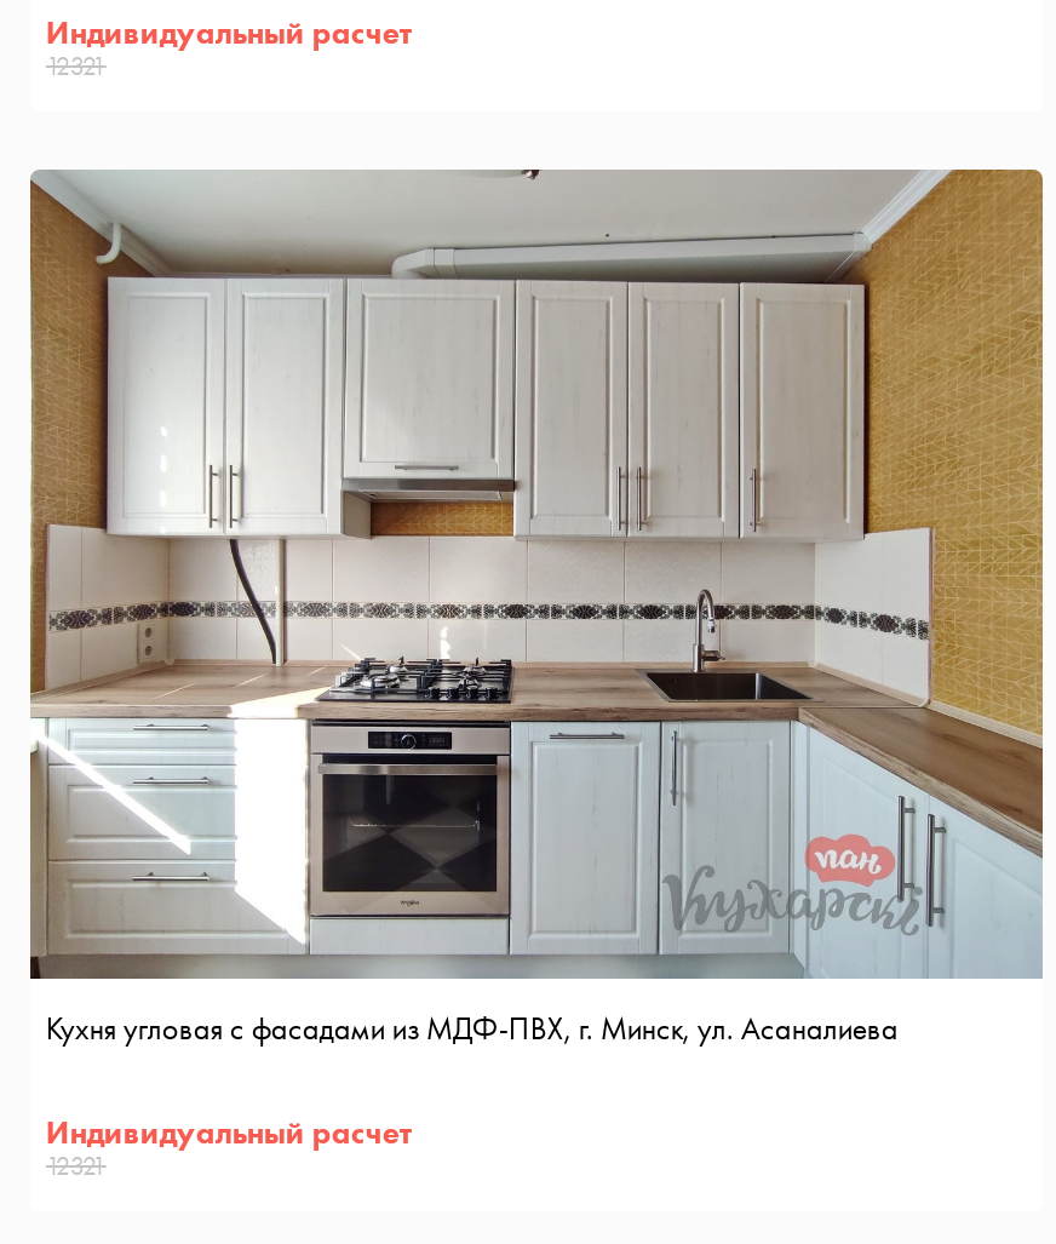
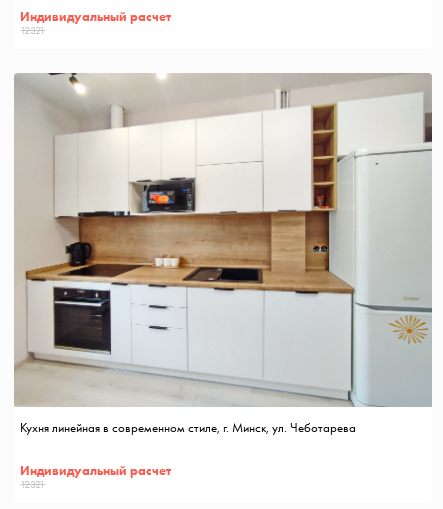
- [image]
- Кухня угловая с фасадами из МДФ-ПВХ, г. Минск, ул. Асаналиева
+ [image]
+ Кухня линейная в современном стиле, г. Минск, ул. Чеботарева
